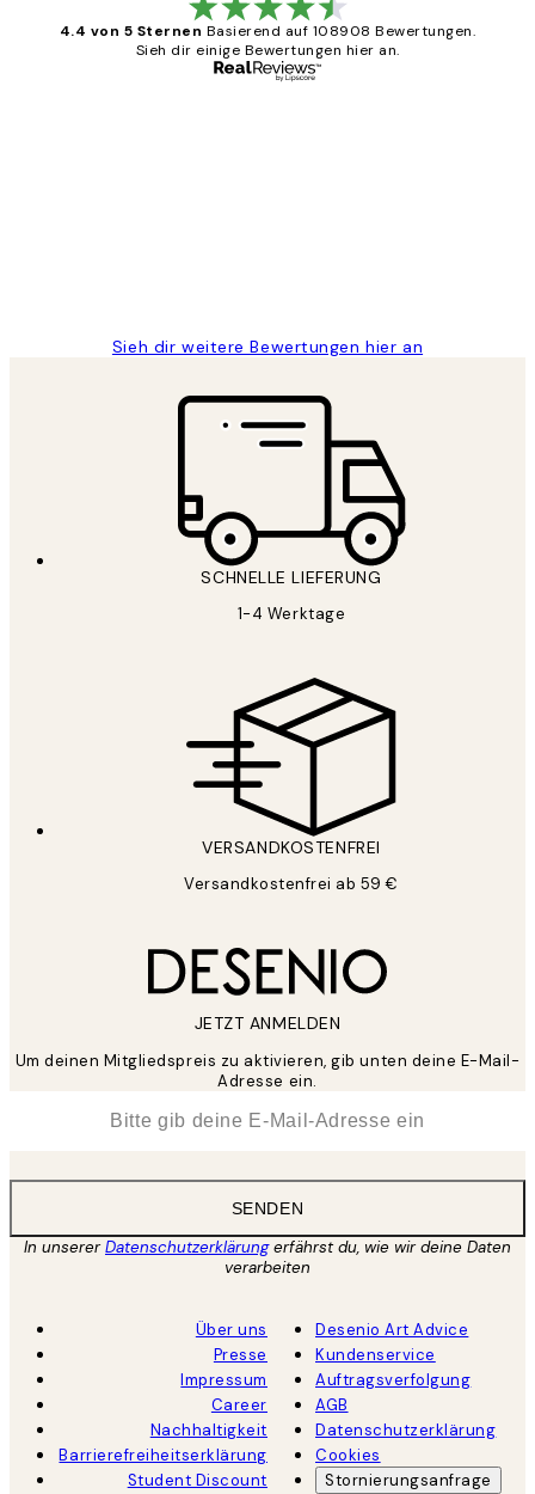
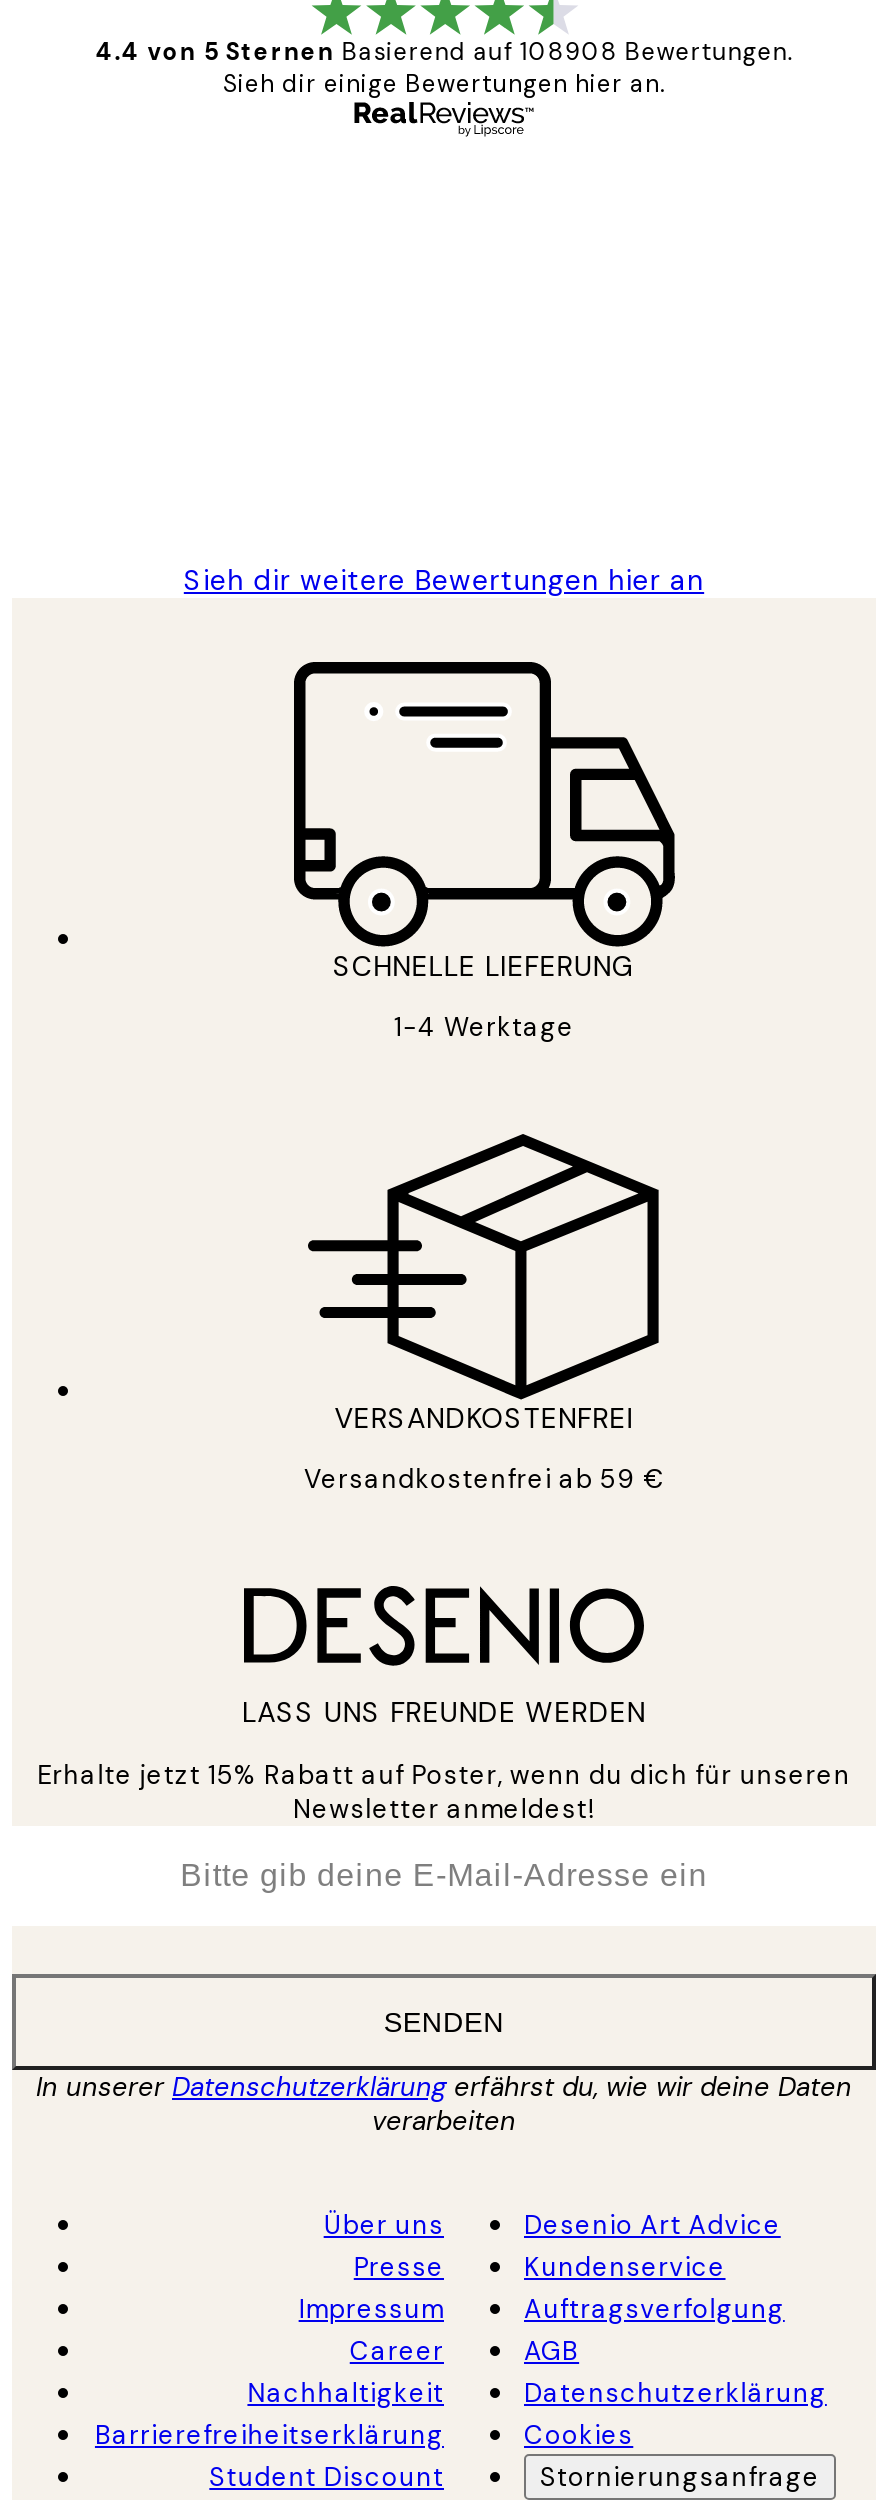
- JETZT ANMELDEN
+ LASS UNS FREUNDE WERDEN

- Um deinen Mitgliedspreis zu aktivieren, gib unten deine E-Mail-
- Adresse ein.
+ Erhalte jetzt 15% Rabatt auf Poster, wenn du dich für unseren
+ Newsletter anmeldest!
